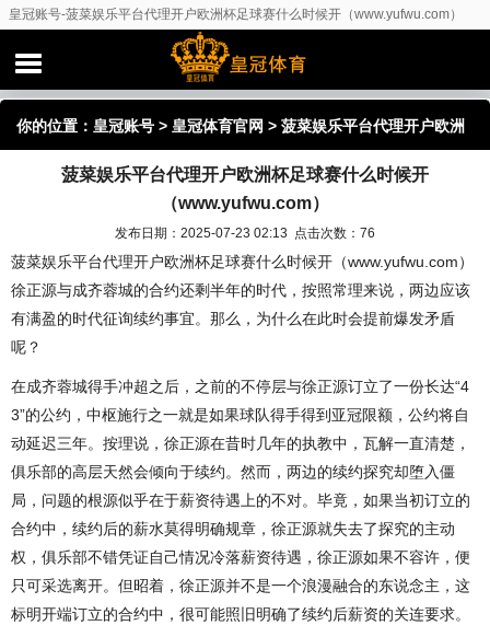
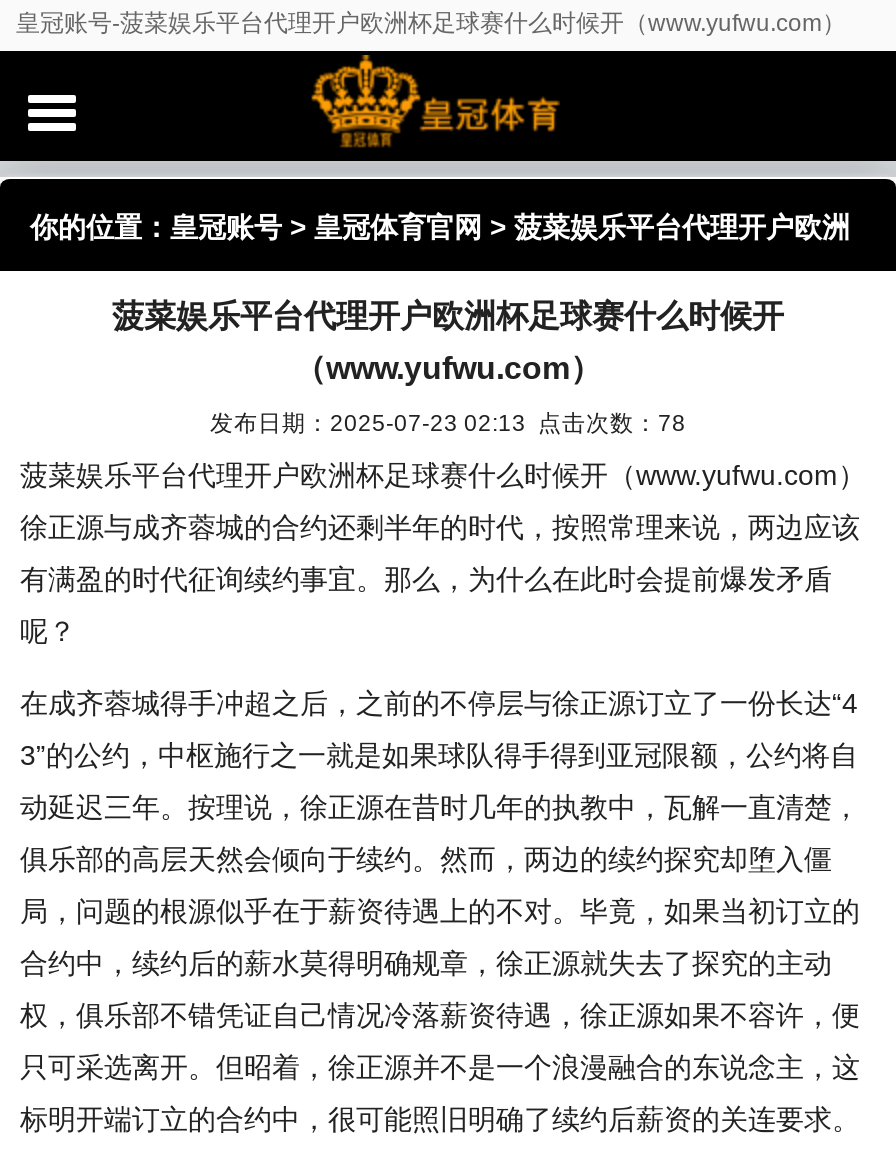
- 发布日期：2025-07-23 02:13 点击次数：76
+ 发布日期：2025-07-23 02:13 点击次数：78
